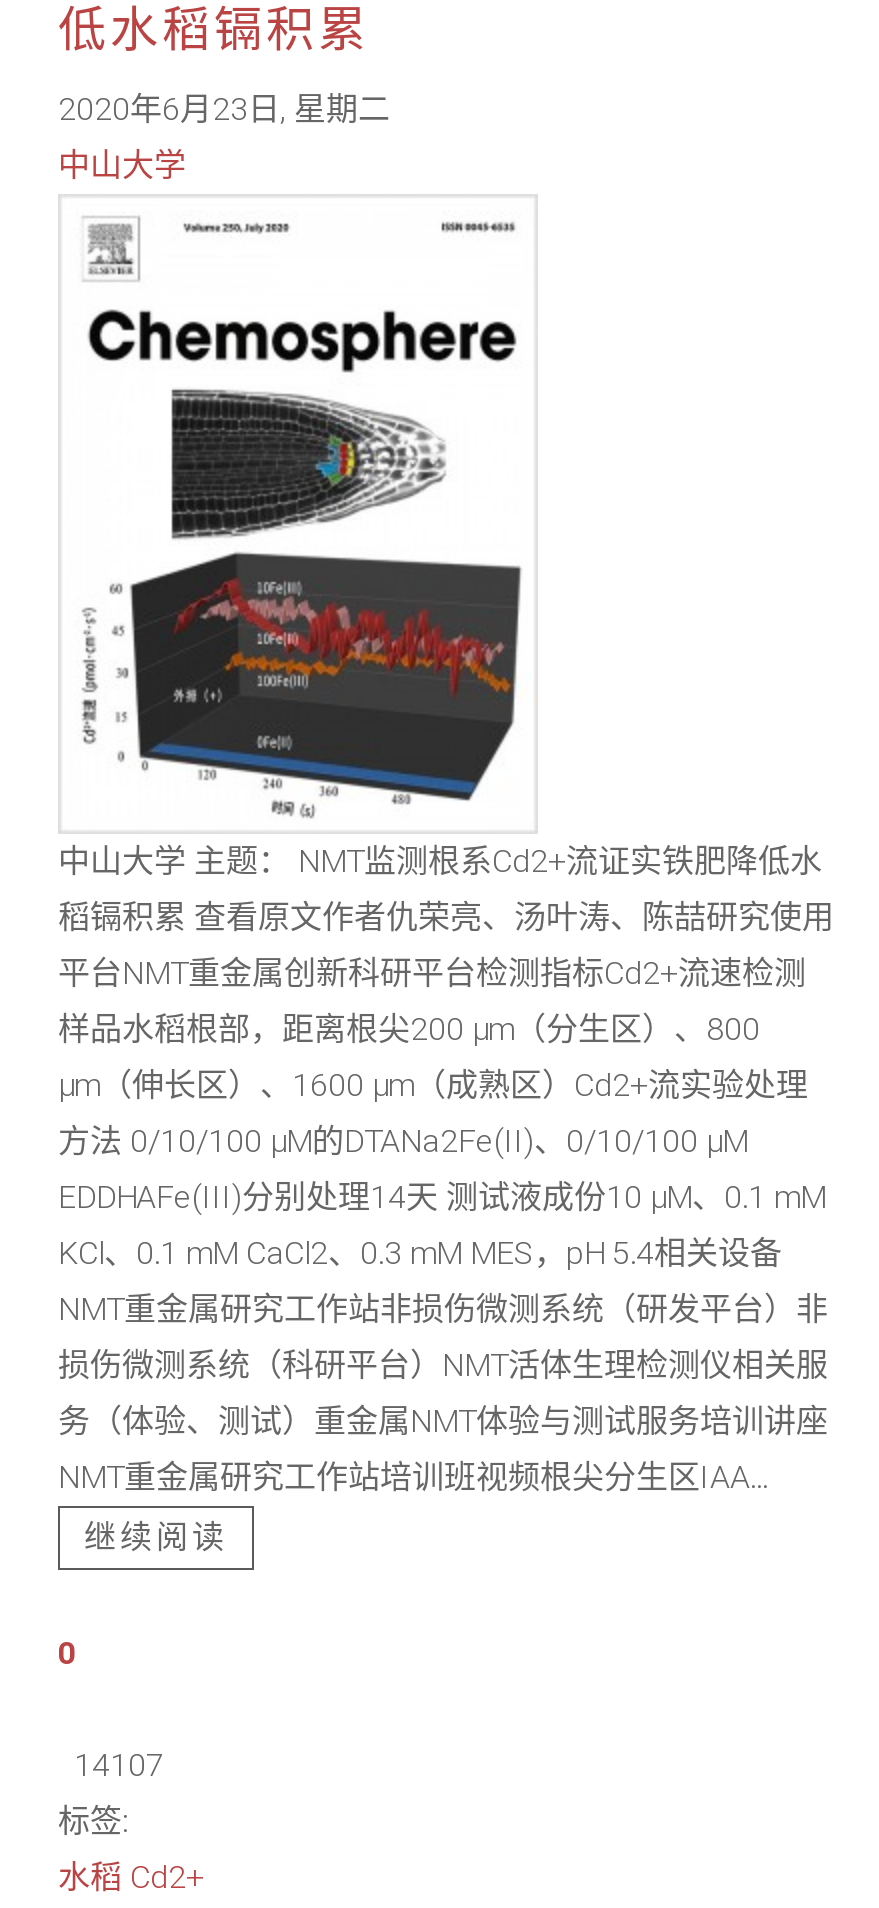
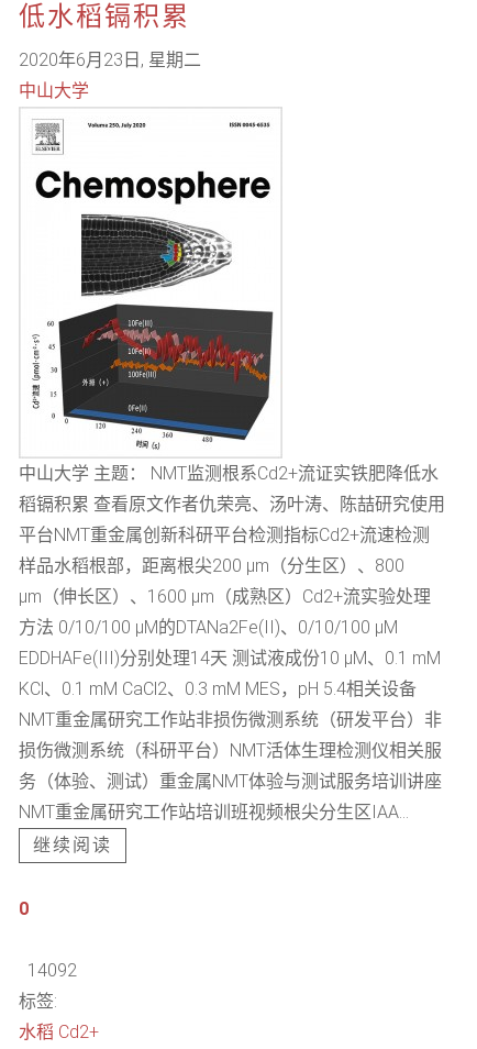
- 14107
+ 14092
